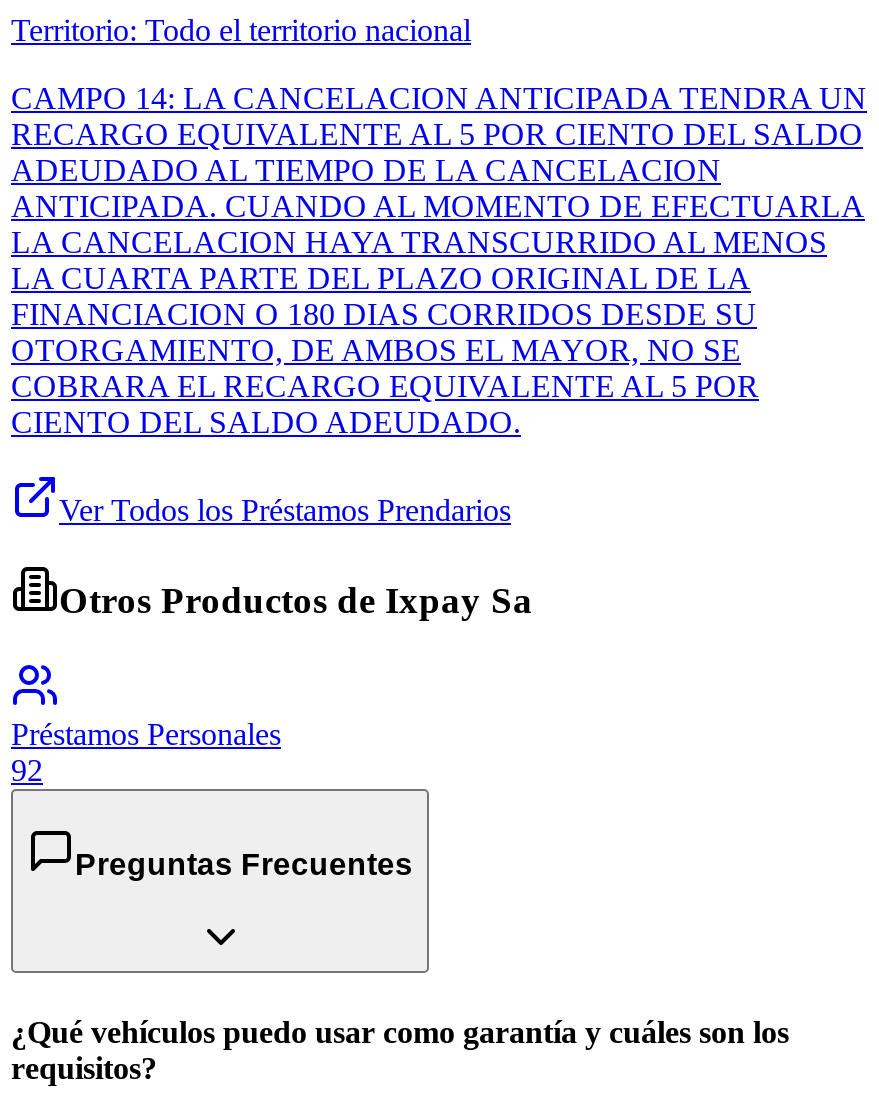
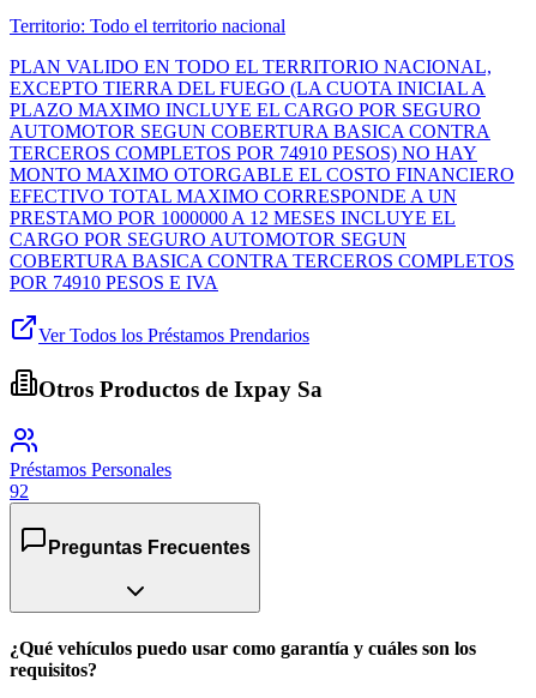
- CAMPO 14: LA CANCELACION ANTICIPADA TENDRA UN
- RECARGO EQUIVALENTE AL 5 POR CIENTO DEL SALDO
- ADEUDADO AL TIEMPO DE LA CANCELACION
- ANTICIPADA. CUANDO AL MOMENTO DE EFECTUARLA
- LA CANCELACION HAYA TRANSCURRIDO AL MENOS
- LA CUARTA PARTE DEL PLAZO ORIGINAL DE LA
- FINANCIACION O 180 DIAS CORRIDOS DESDE SU
- OTORGAMIENTO, DE AMBOS EL MAYOR, NO SE
- COBRARA EL RECARGO EQUIVALENTE AL 5 POR
- CIENTO DEL SALDO ADEUDADO.
+ PLAN VALIDO EN TODO EL TERRITORIO NACIONAL,
+ EXCEPTO TIERRA DEL FUEGO (LA CUOTA INICIAL A
+ PLAZO MAXIMO INCLUYE EL CARGO POR SEGURO
+ AUTOMOTOR SEGUN COBERTURA BASICA CONTRA
+ TERCEROS COMPLETOS POR 74910 PESOS) NO HAY
+ MONTO MAXIMO OTORGABLE EL COSTO FINANCIERO
+ EFECTIVO TOTAL MAXIMO CORRESPONDE A UN
+ PRESTAMO POR 1000000 A 12 MESES INCLUYE EL
+ CARGO POR SEGURO AUTOMOTOR SEGUN
+ COBERTURA BASICA CONTRA TERCEROS COMPLETOS
+ POR 74910 PESOS E IVA
